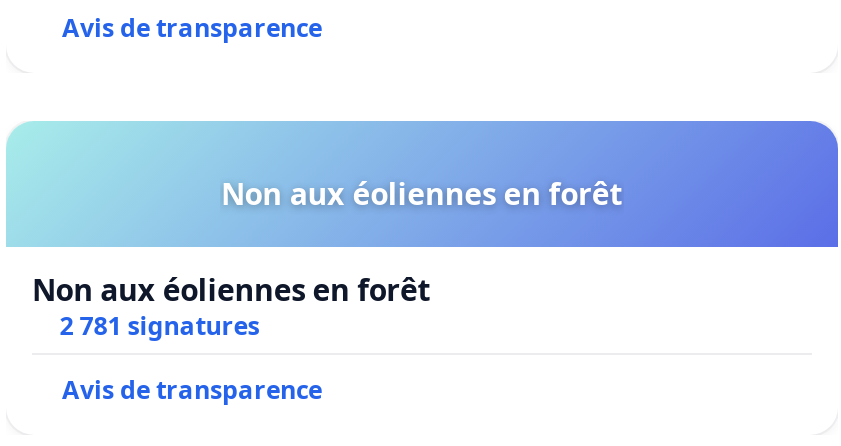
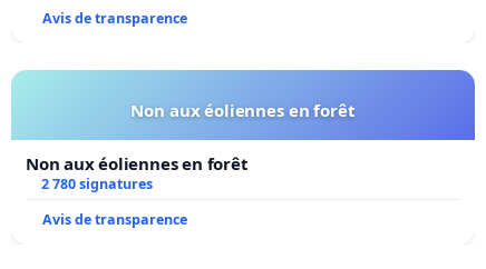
- 2 781 signatures
+ 2 780 signatures
